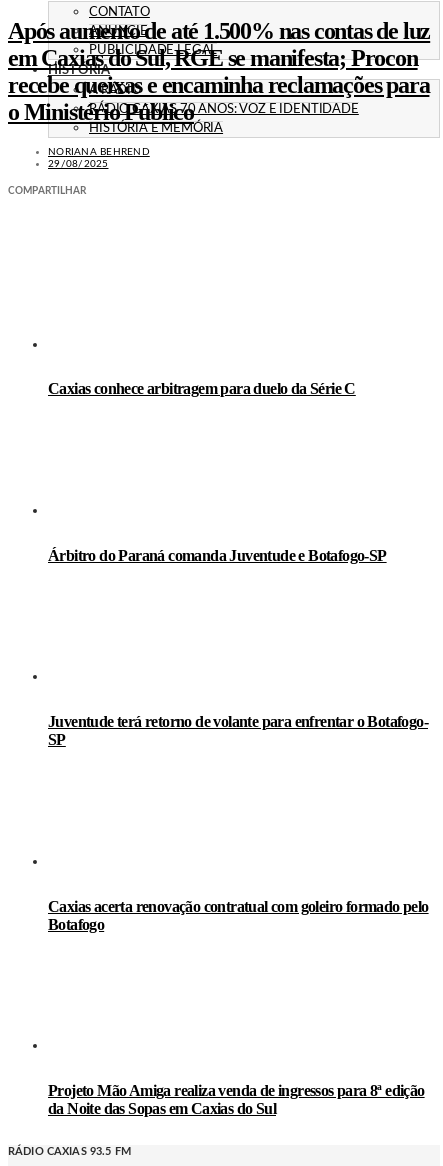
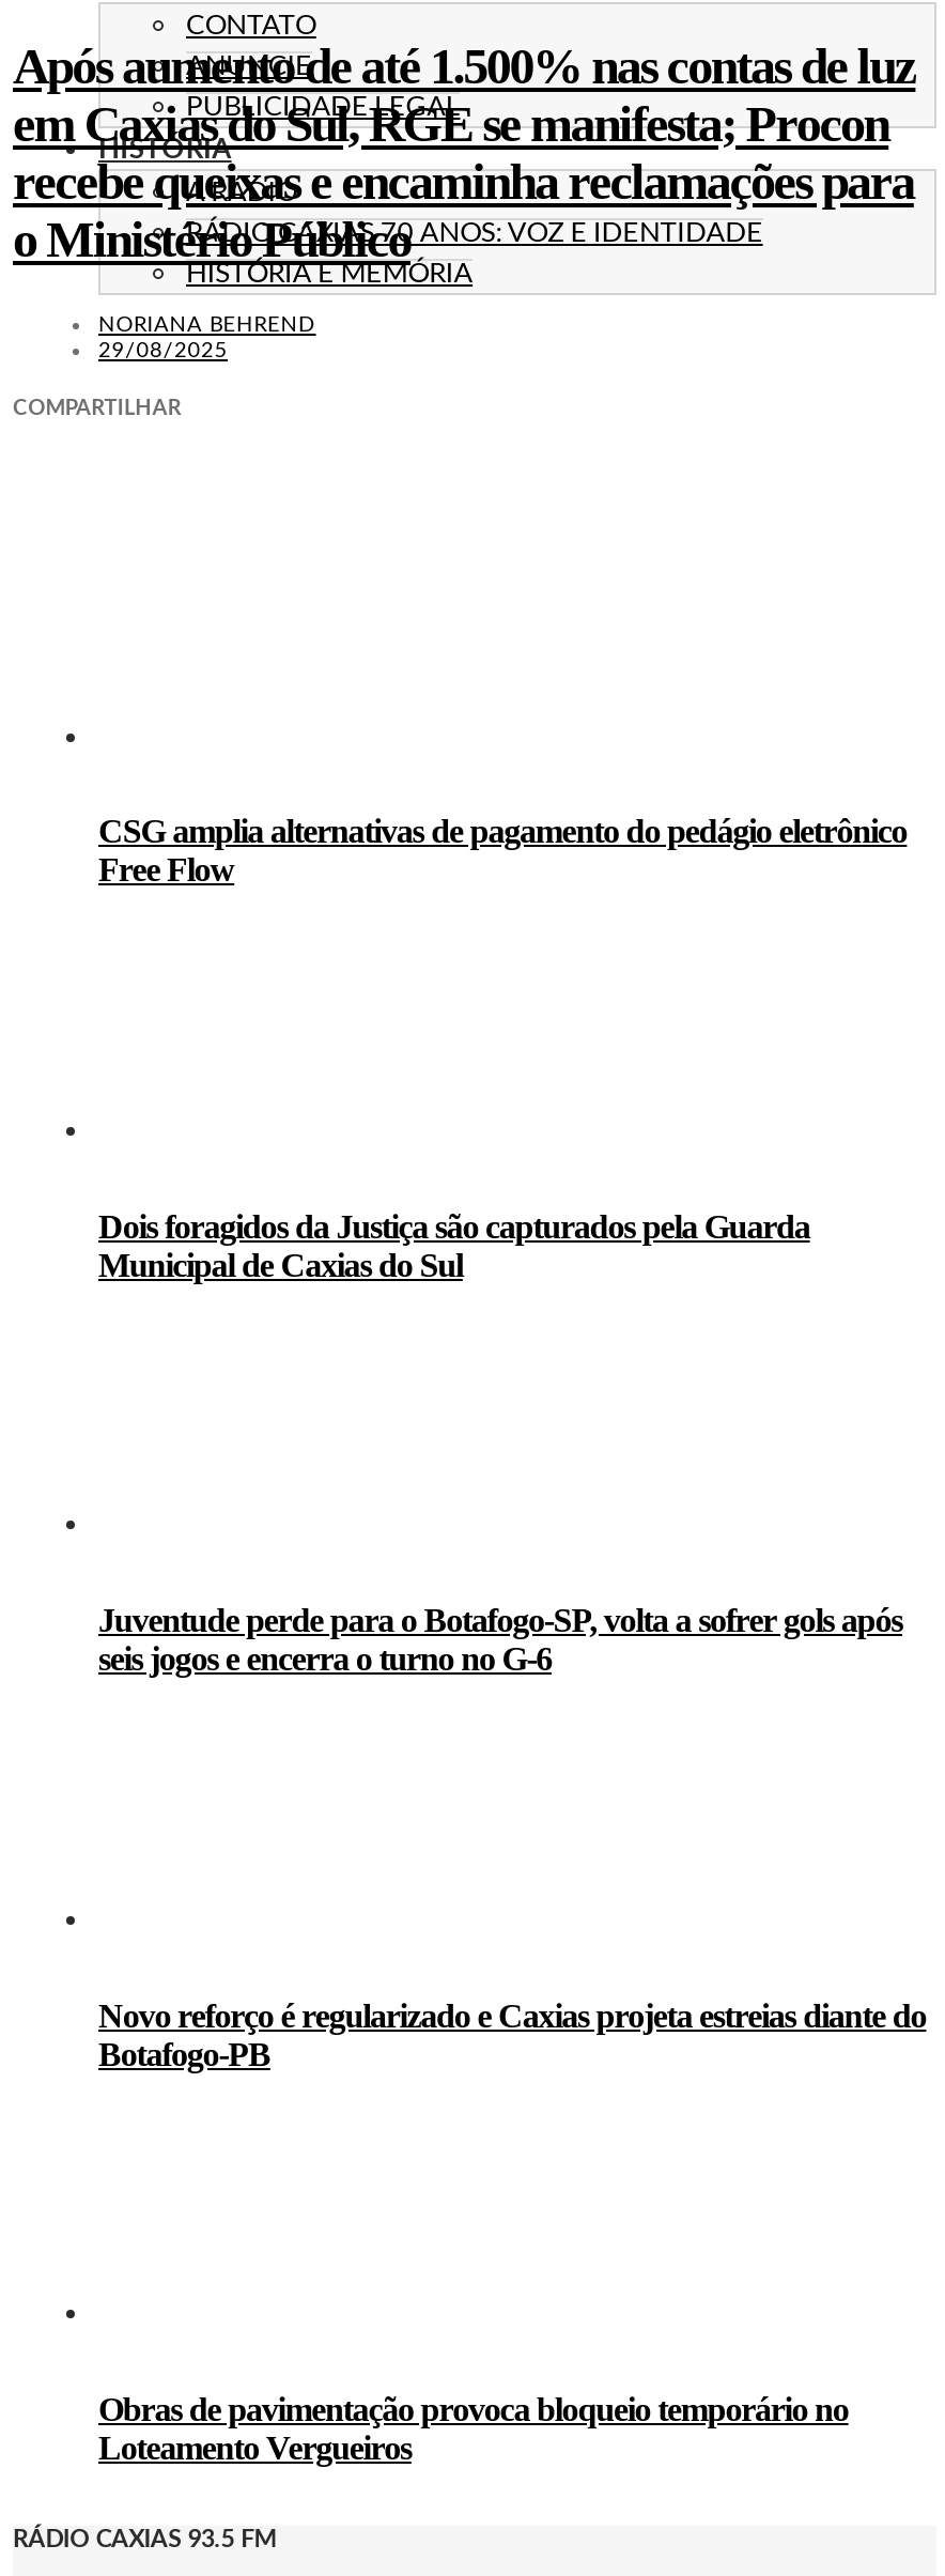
- Caxias conhece arbitragem para duelo da Série C
+ CSG amplia alternativas de pagamento do pedágio eletrônico
+ Free Flow

- Árbitro do Paraná comanda Juventude e Botafogo-SP
+ Dois foragidos da Justiça são capturados pela Guarda
+ Municipal de Caxias do Sul

- Juventude terá retorno de volante para enfrentar o Botafogo-
- SP
+ Juventude perde para o Botafogo-SP, volta a sofrer gols após
+ seis jogos e encerra o turno no G-6

- Caxias acerta renovação contratual com goleiro formado pelo
- Botafogo
+ Novo reforço é regularizado e Caxias projeta estreias diante do
+ Botafogo-PB

- Projeto Mão Amiga realiza venda de ingressos para 8ª edição
- da Noite das Sopas em Caxias do Sul
+ Obras de pavimentação provoca bloqueio temporário no
+ Loteamento Vergueiros
